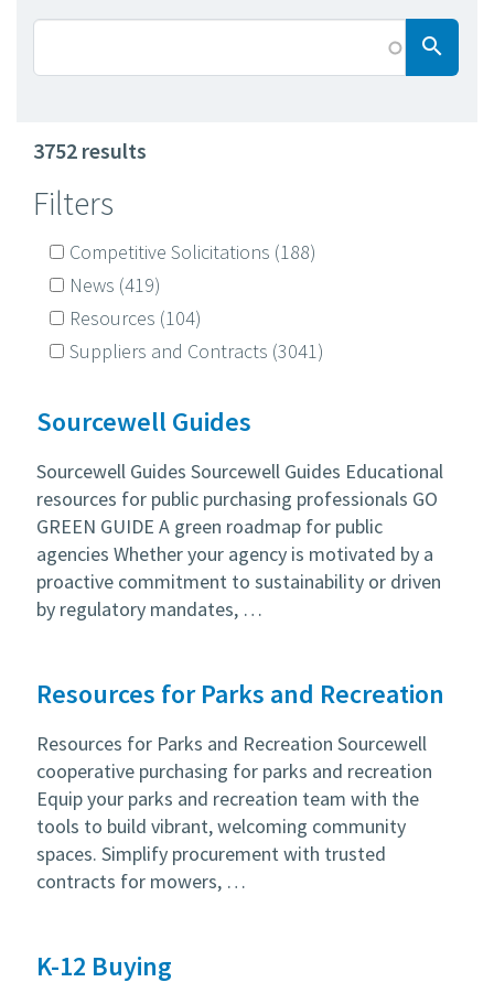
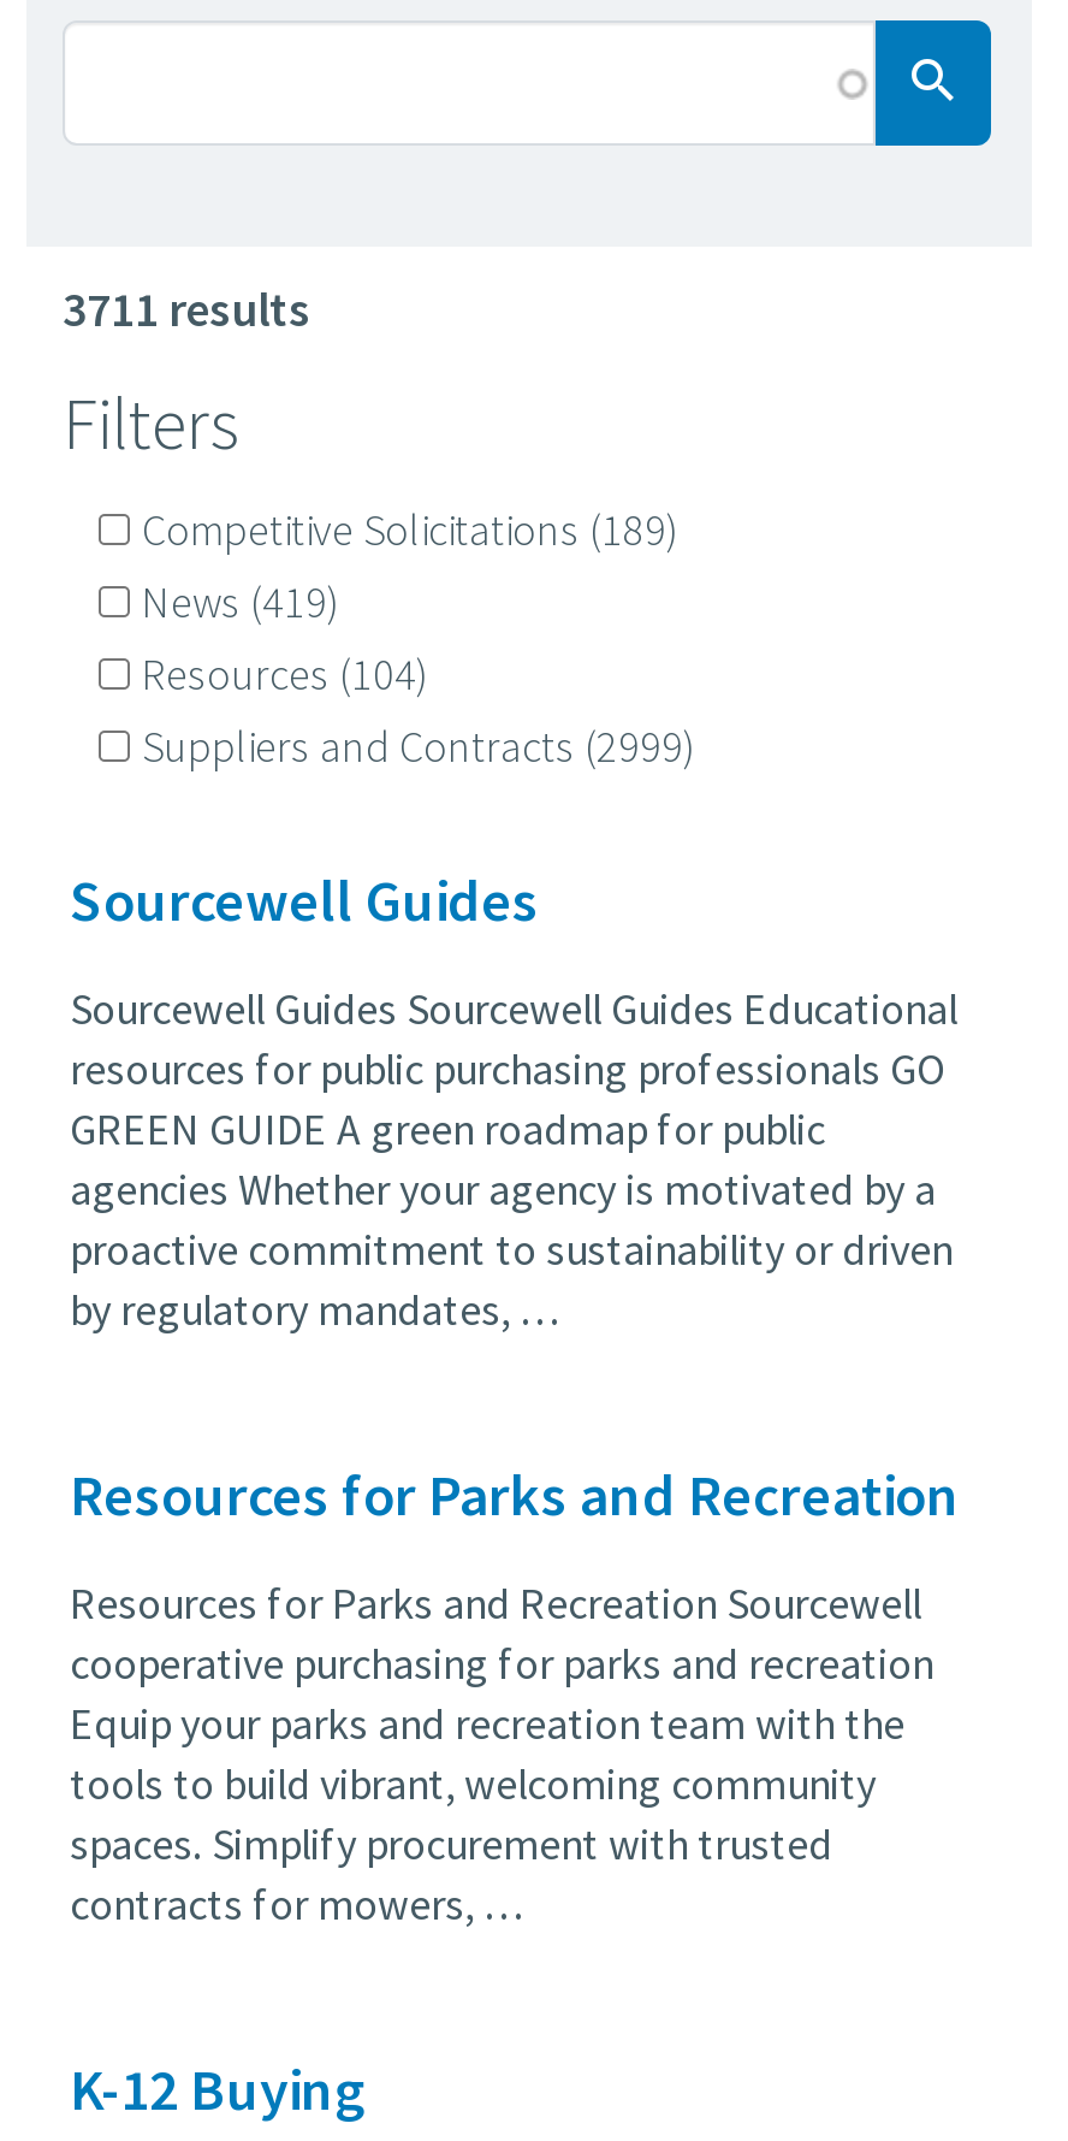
- 3752 results
+ 3711 results

- Competitive Solicitations (188)
+ Competitive Solicitations (189)

- Suppliers and Contracts (3041)
+ Suppliers and Contracts (2999)
